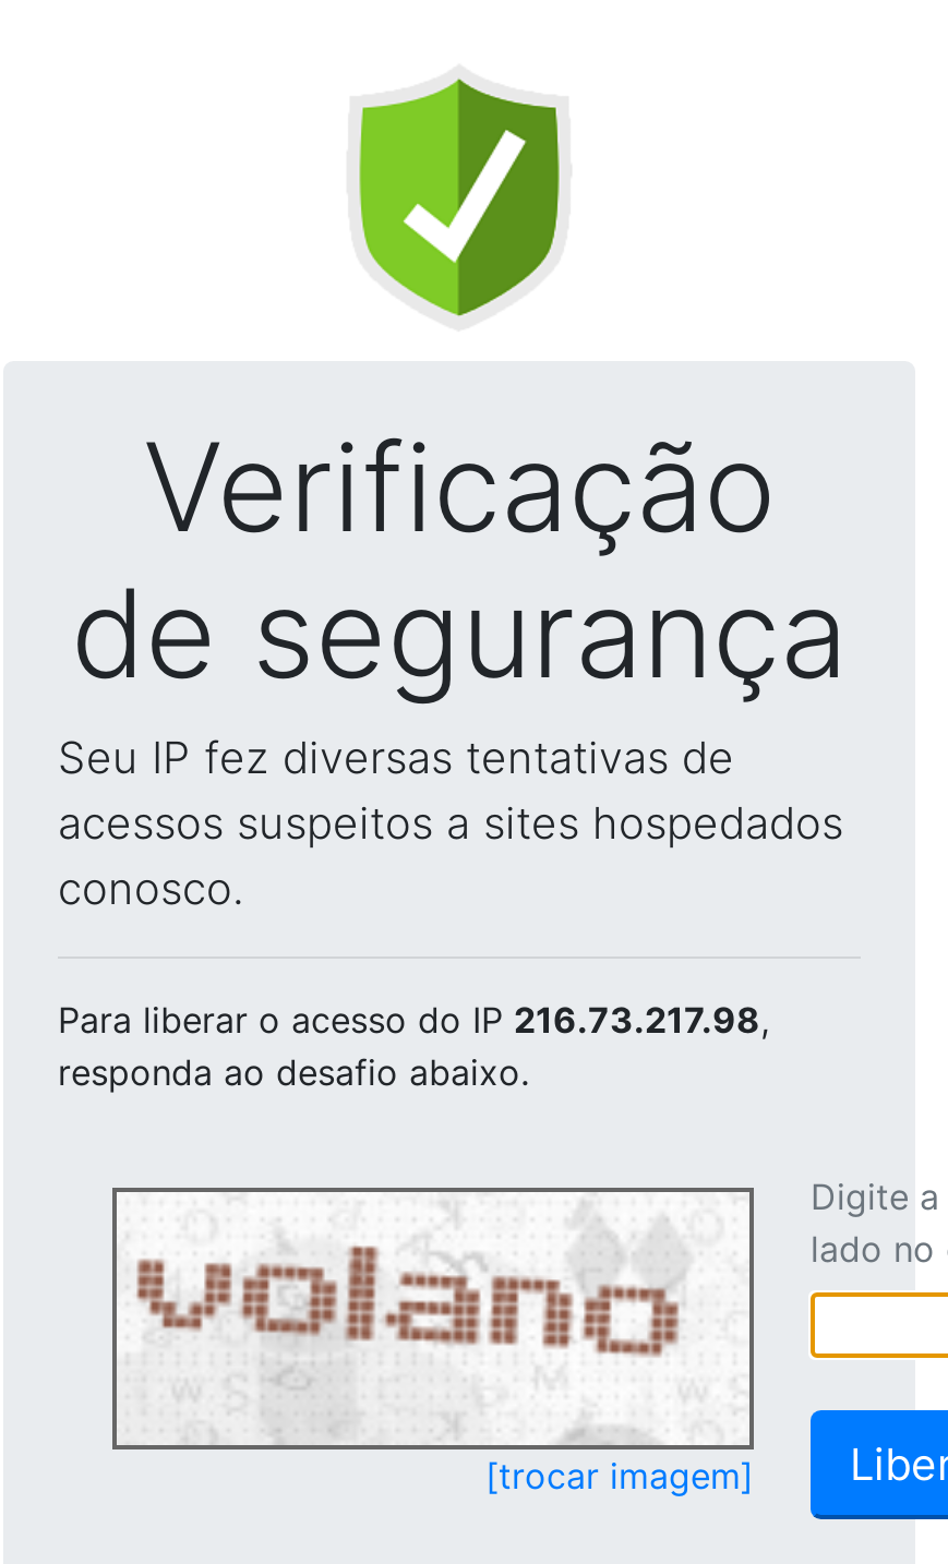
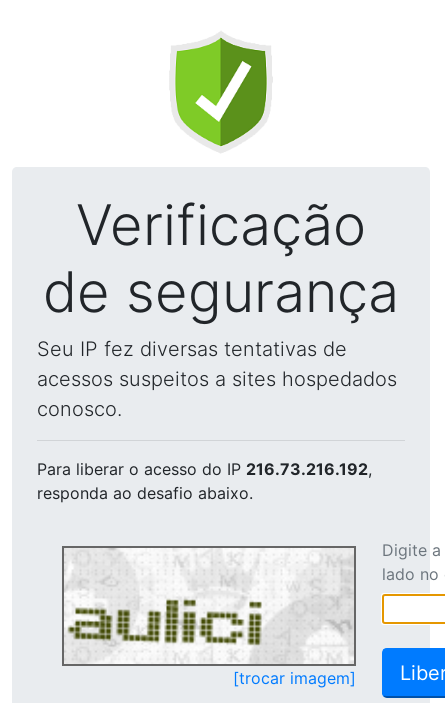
- Para liberar o acesso do IP 216.73.217.98,
+ Para liberar o acesso do IP 216.73.216.192,

- [image]
+ [image]
